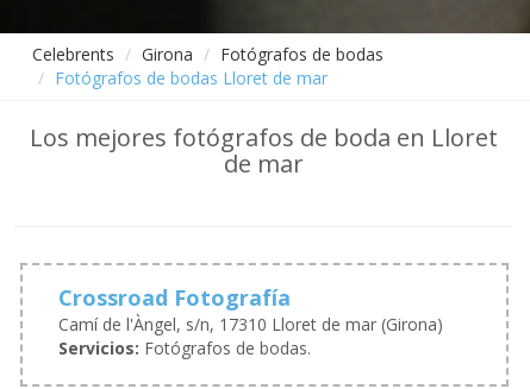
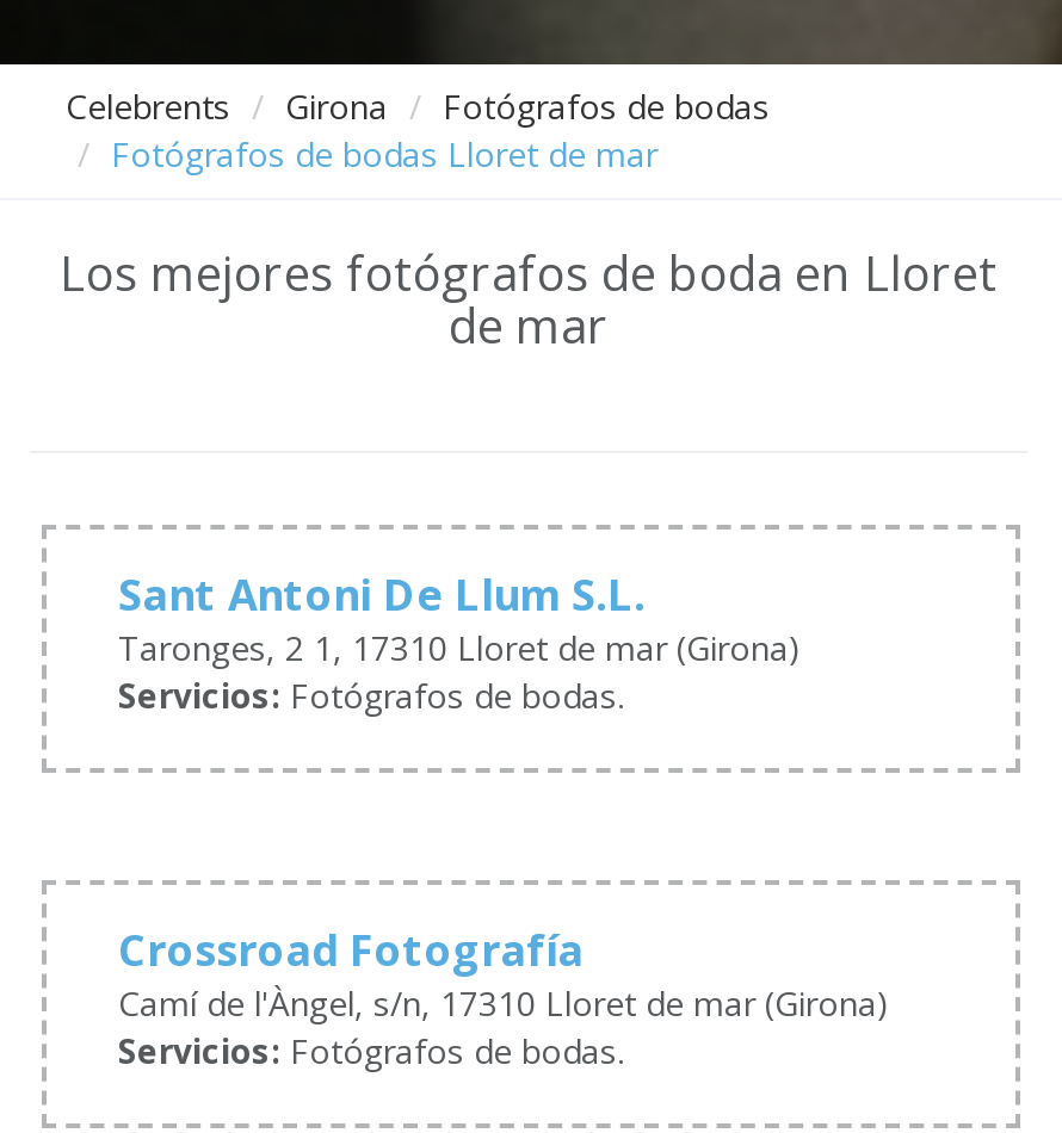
+ Sant Antoni De Llum S.L.
+ Taronges, 2 1, 17310 Lloret de mar (Girona)
+ Servicios: Fotógrafos de bodas.
